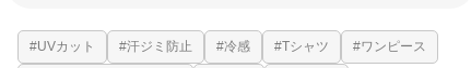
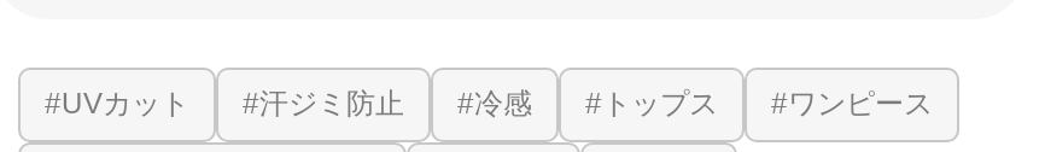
- Tシャツ
+ トップス
